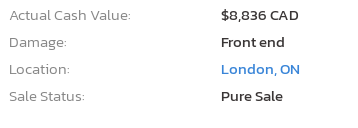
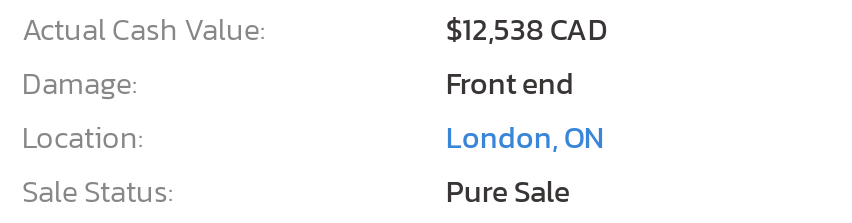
- $8,836 CAD
+ $12,538 CAD
